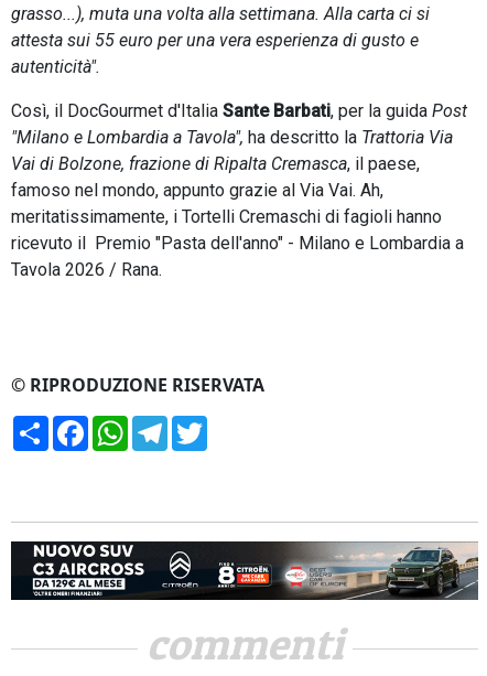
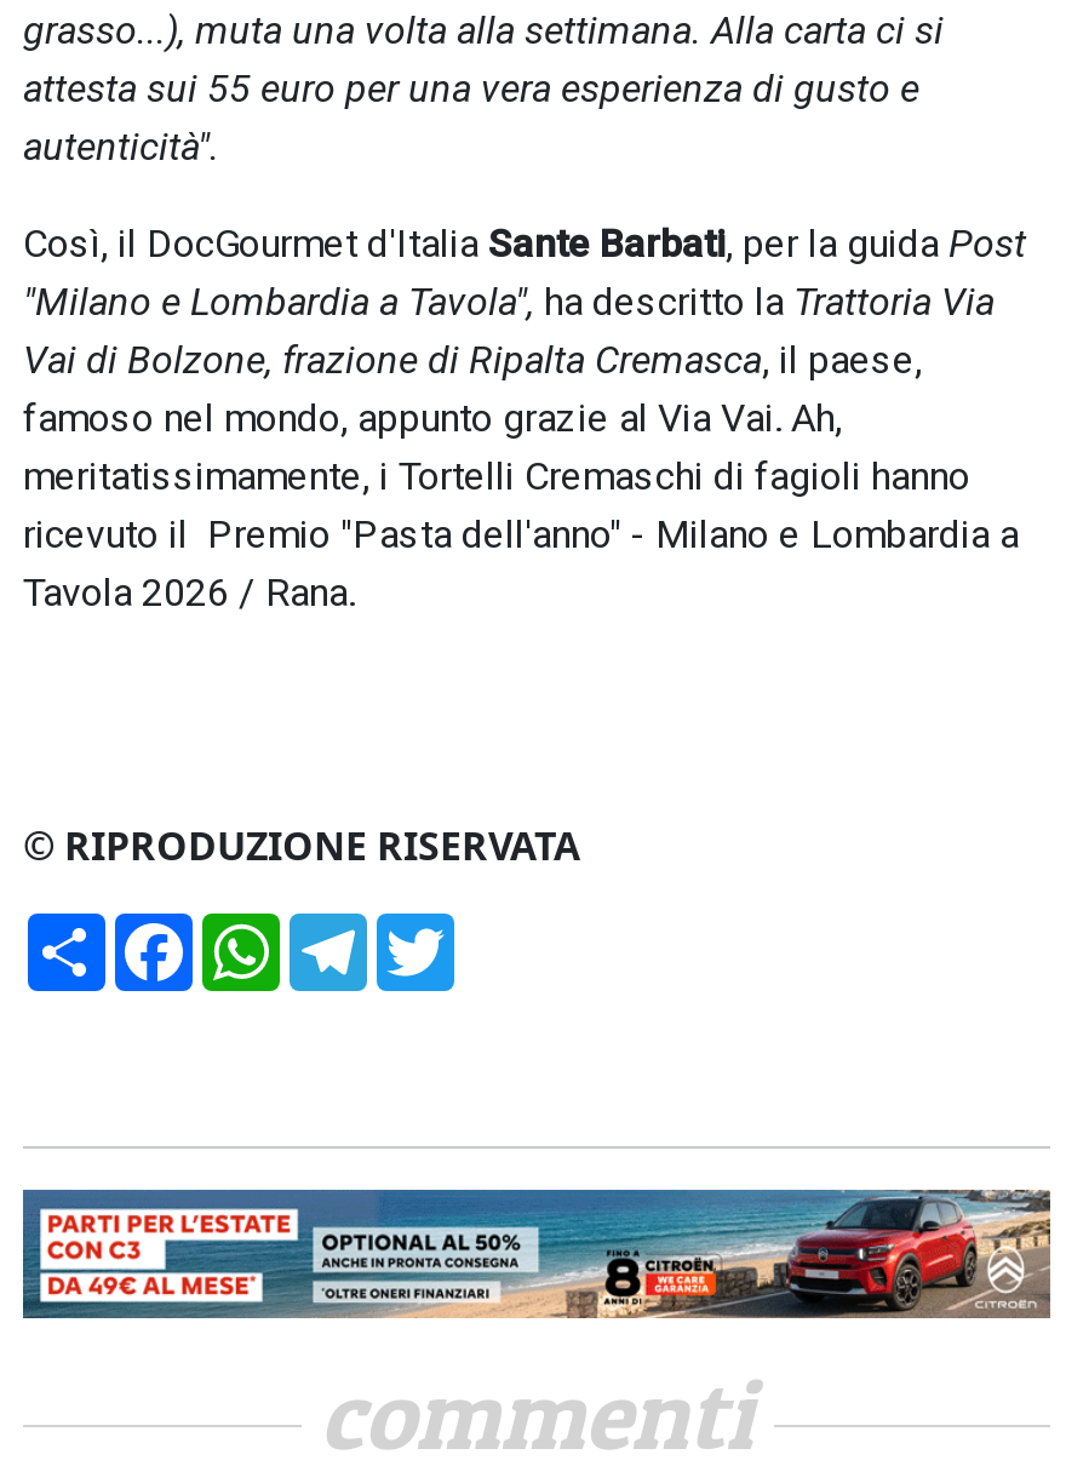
- [image]
+ [image]
